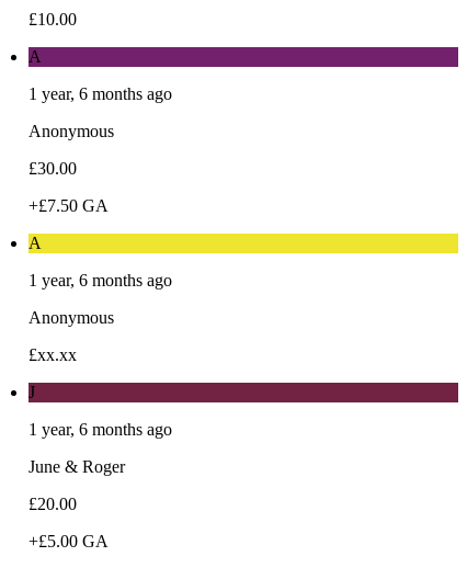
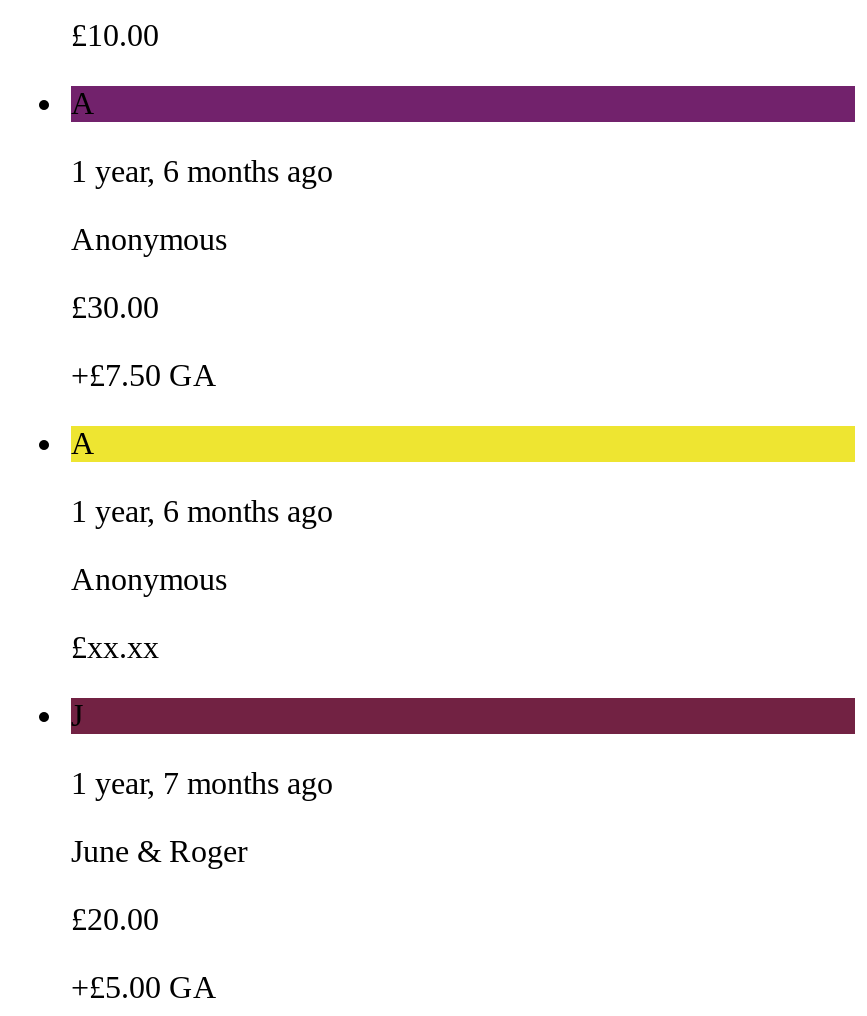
- 1 year, 6 months ago
+ 1 year, 7 months ago
